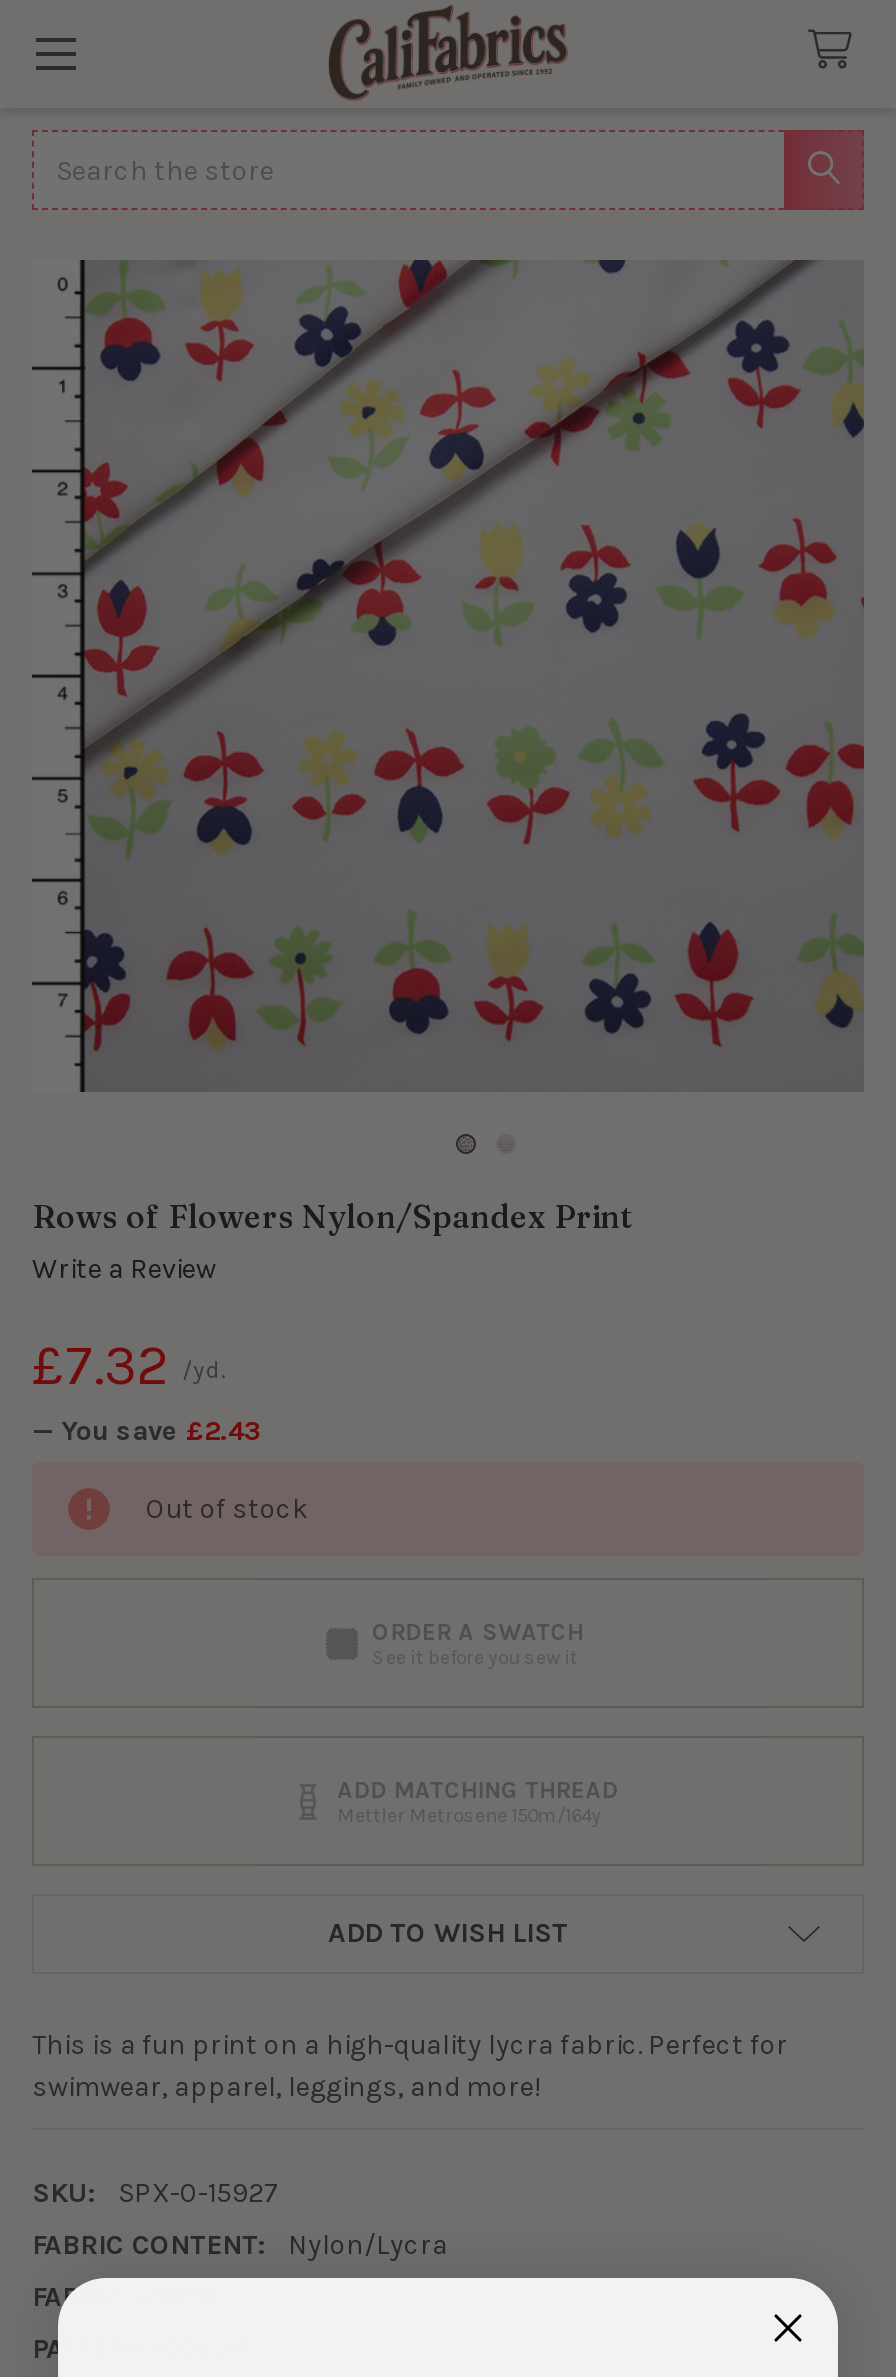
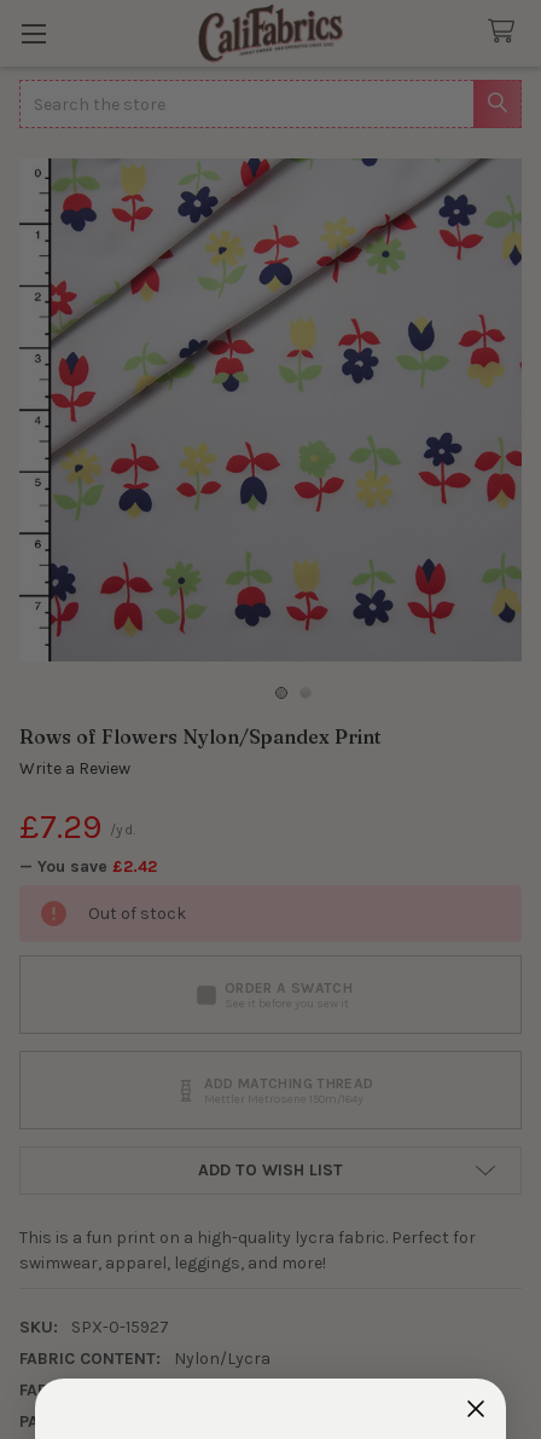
- £7.32 /yd.
+ £7.29 /yd.

- — You save £2.43
+ — You save £2.42
